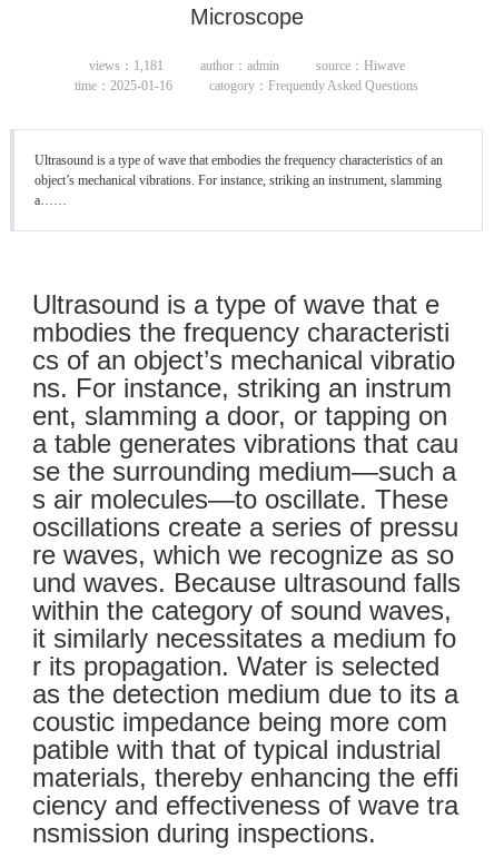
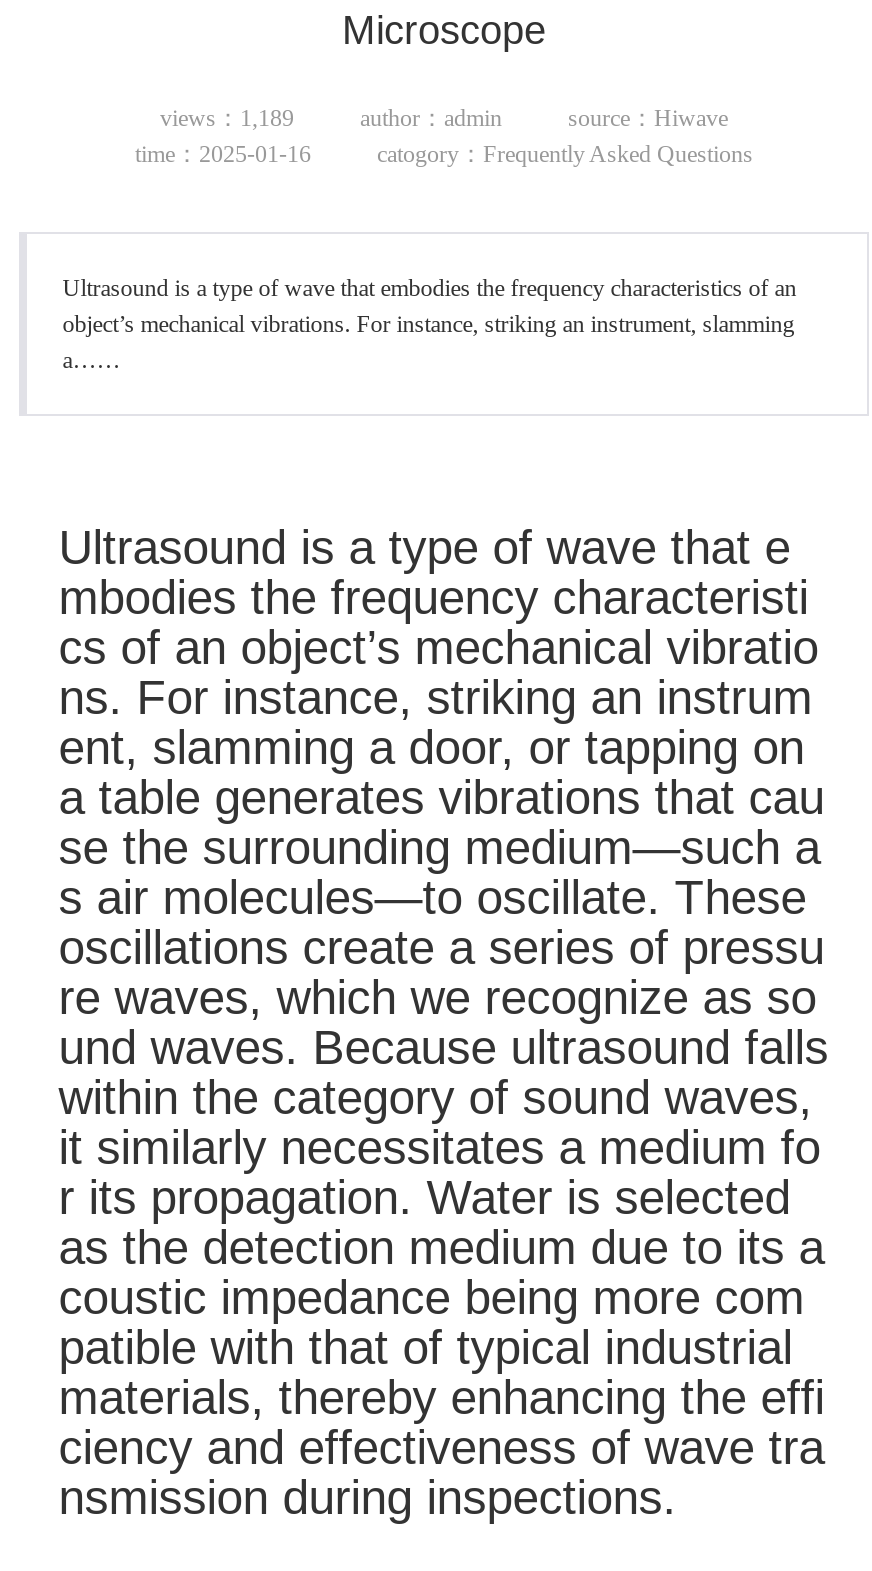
- views：1,181
+ views：1,189
